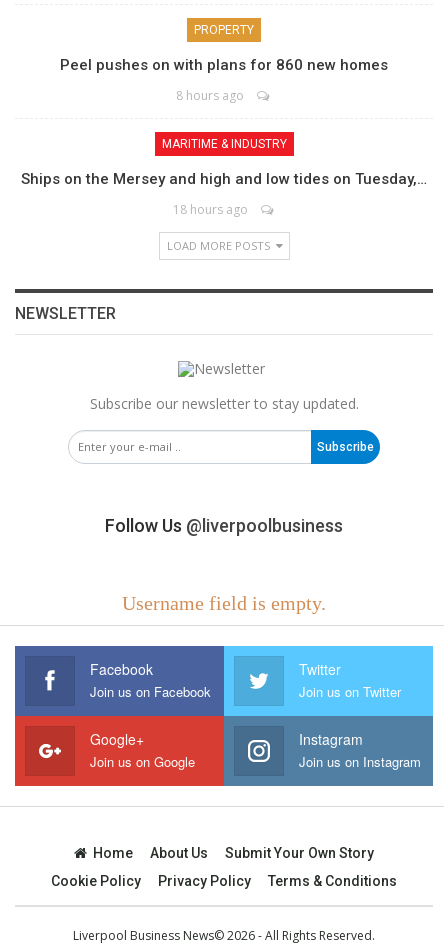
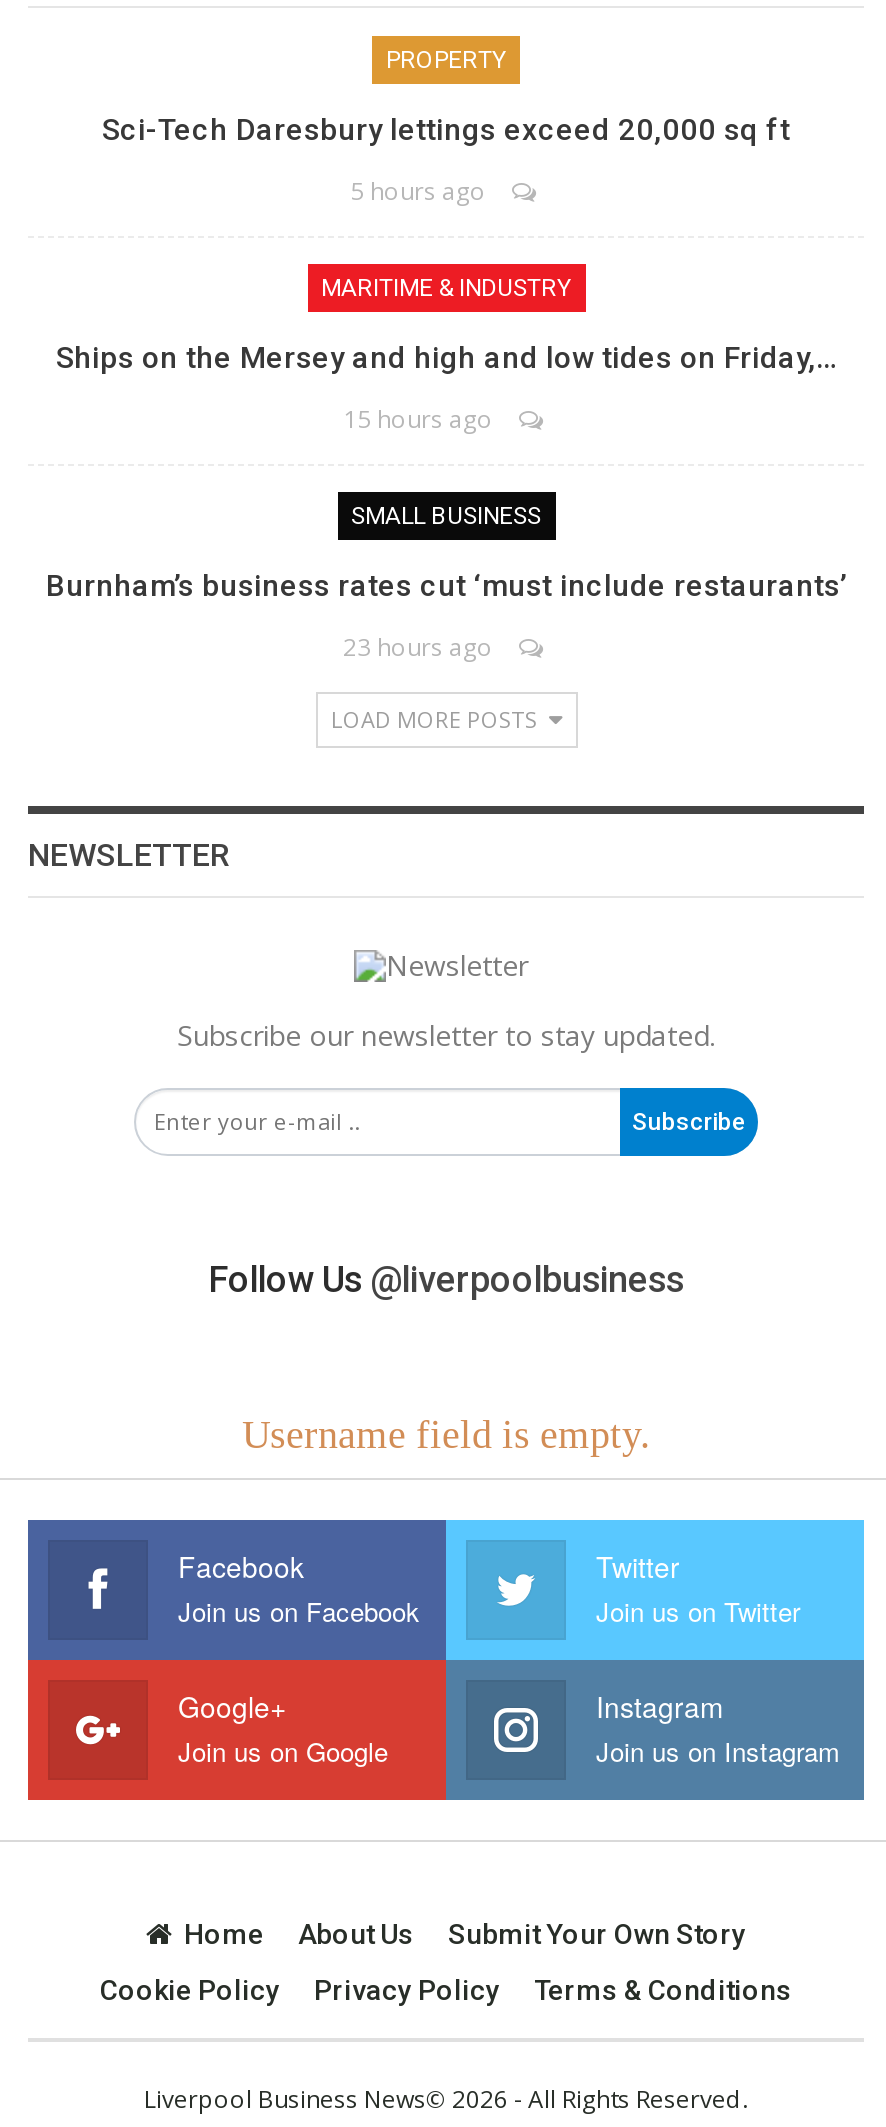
- Peel pushes on with plans for 860 new homes
+ Sci-Tech Daresbury lettings exceed 20,000 sq ft

- 8 hours ago
+ 5 hours ago

- Ships on the Mersey and high and low tides on Tuesday,…
- 18 hours ago
+ Ships on the Mersey and high and low tides on Friday,…
+ 15 hours ago
+ SMALL BUSINESS
+ Burnham’s business rates cut ‘must include restaurants’
+ 23 hours ago
